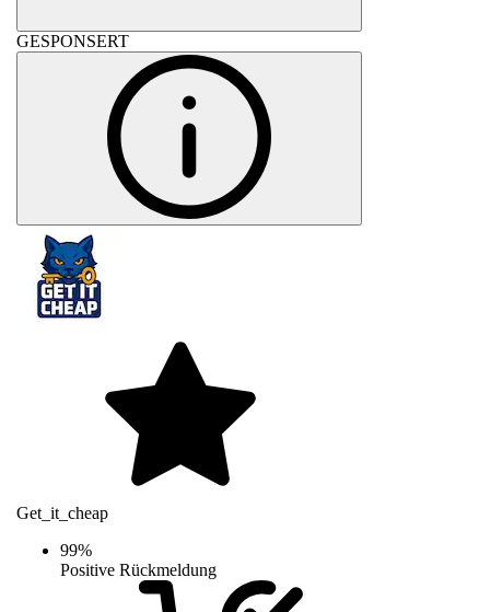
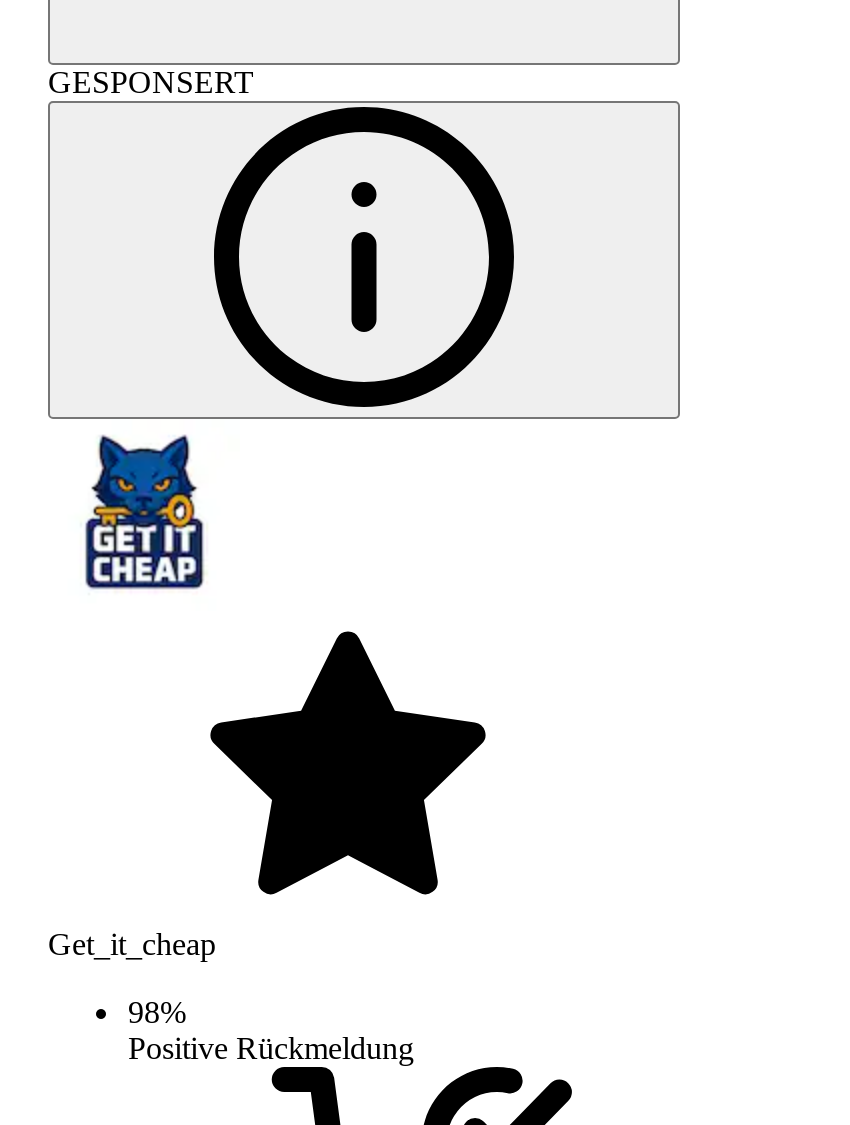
- 99%
+ 98%
